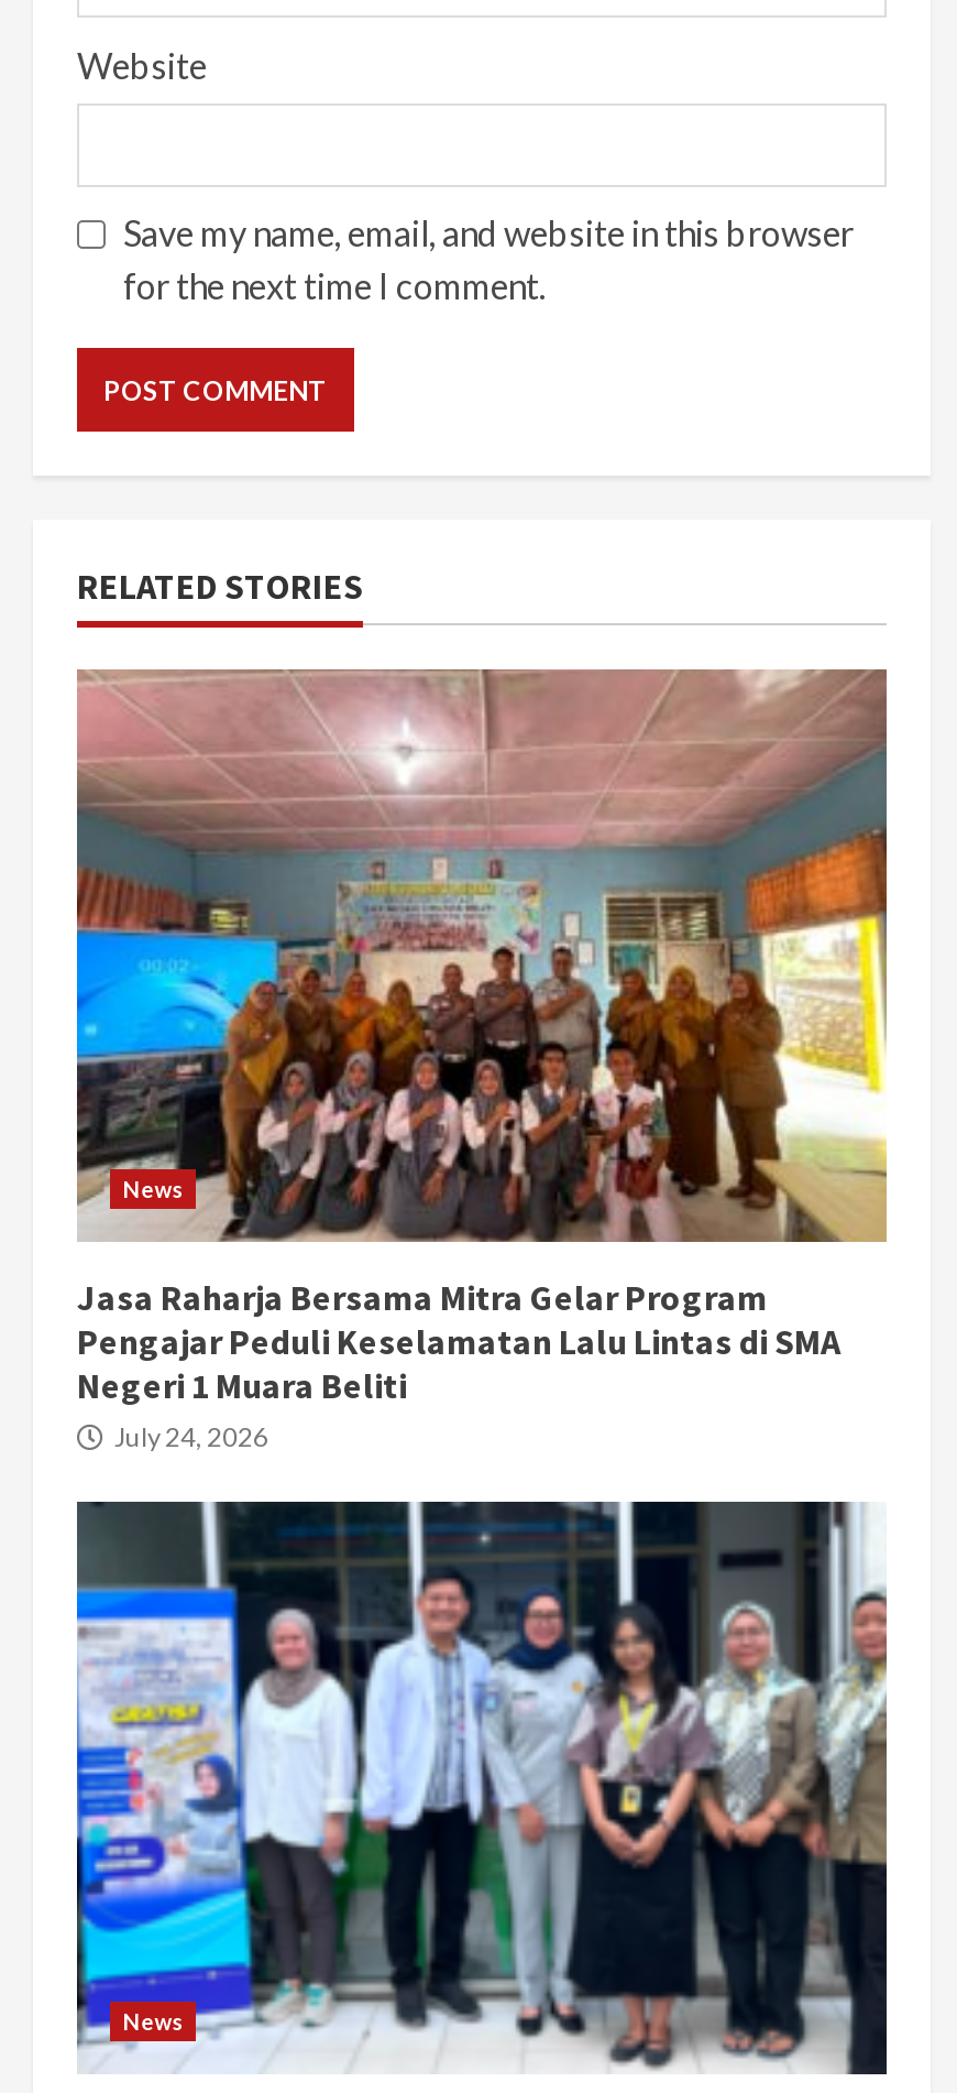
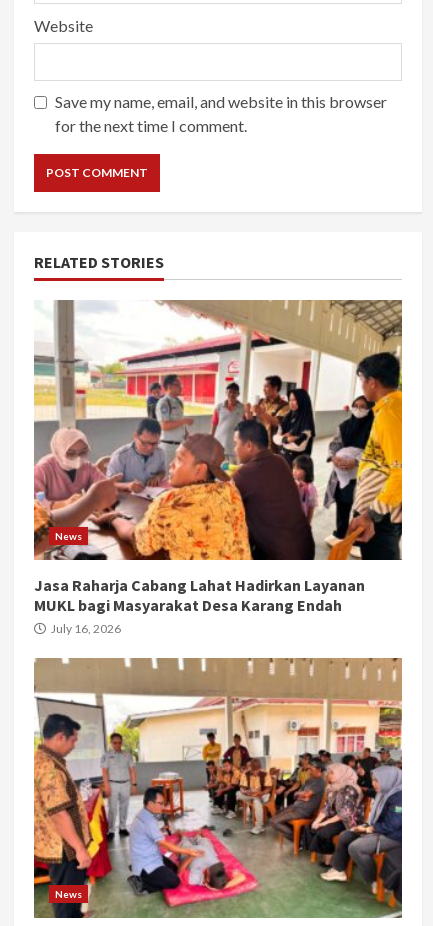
- [image]
- Jasa Raharja Bersama Mitra Gelar Program
- Pengajar Peduli Keselamatan Lalu Lintas di SMA
- Negeri 1 Muara Beliti
- July 24, 2026
+ [image]
+ Jasa Raharja Cabang Lahat Hadirkan Layanan
+ MUKL bagi Masyarakat Desa Karang Endah
+ July 16, 2026

- [image]
+ [image]
